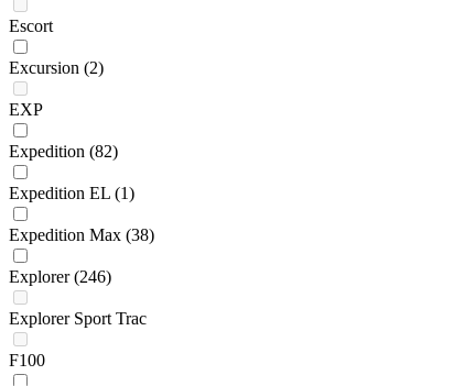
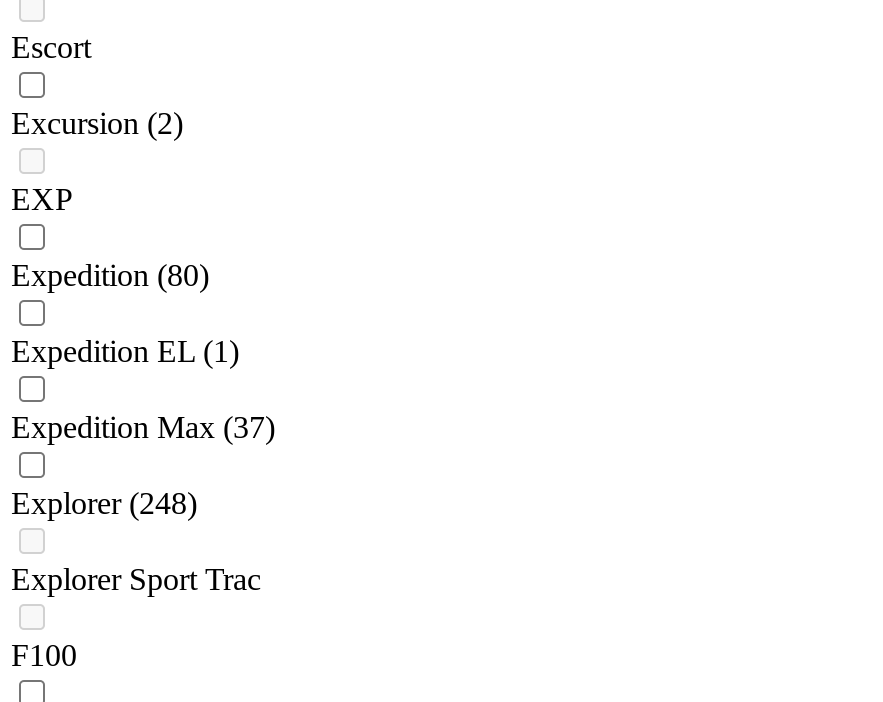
- Expedition (82)
+ Expedition (80)

- Expedition Max (38)
+ Expedition Max (37)

- Explorer (246)
+ Explorer (248)
